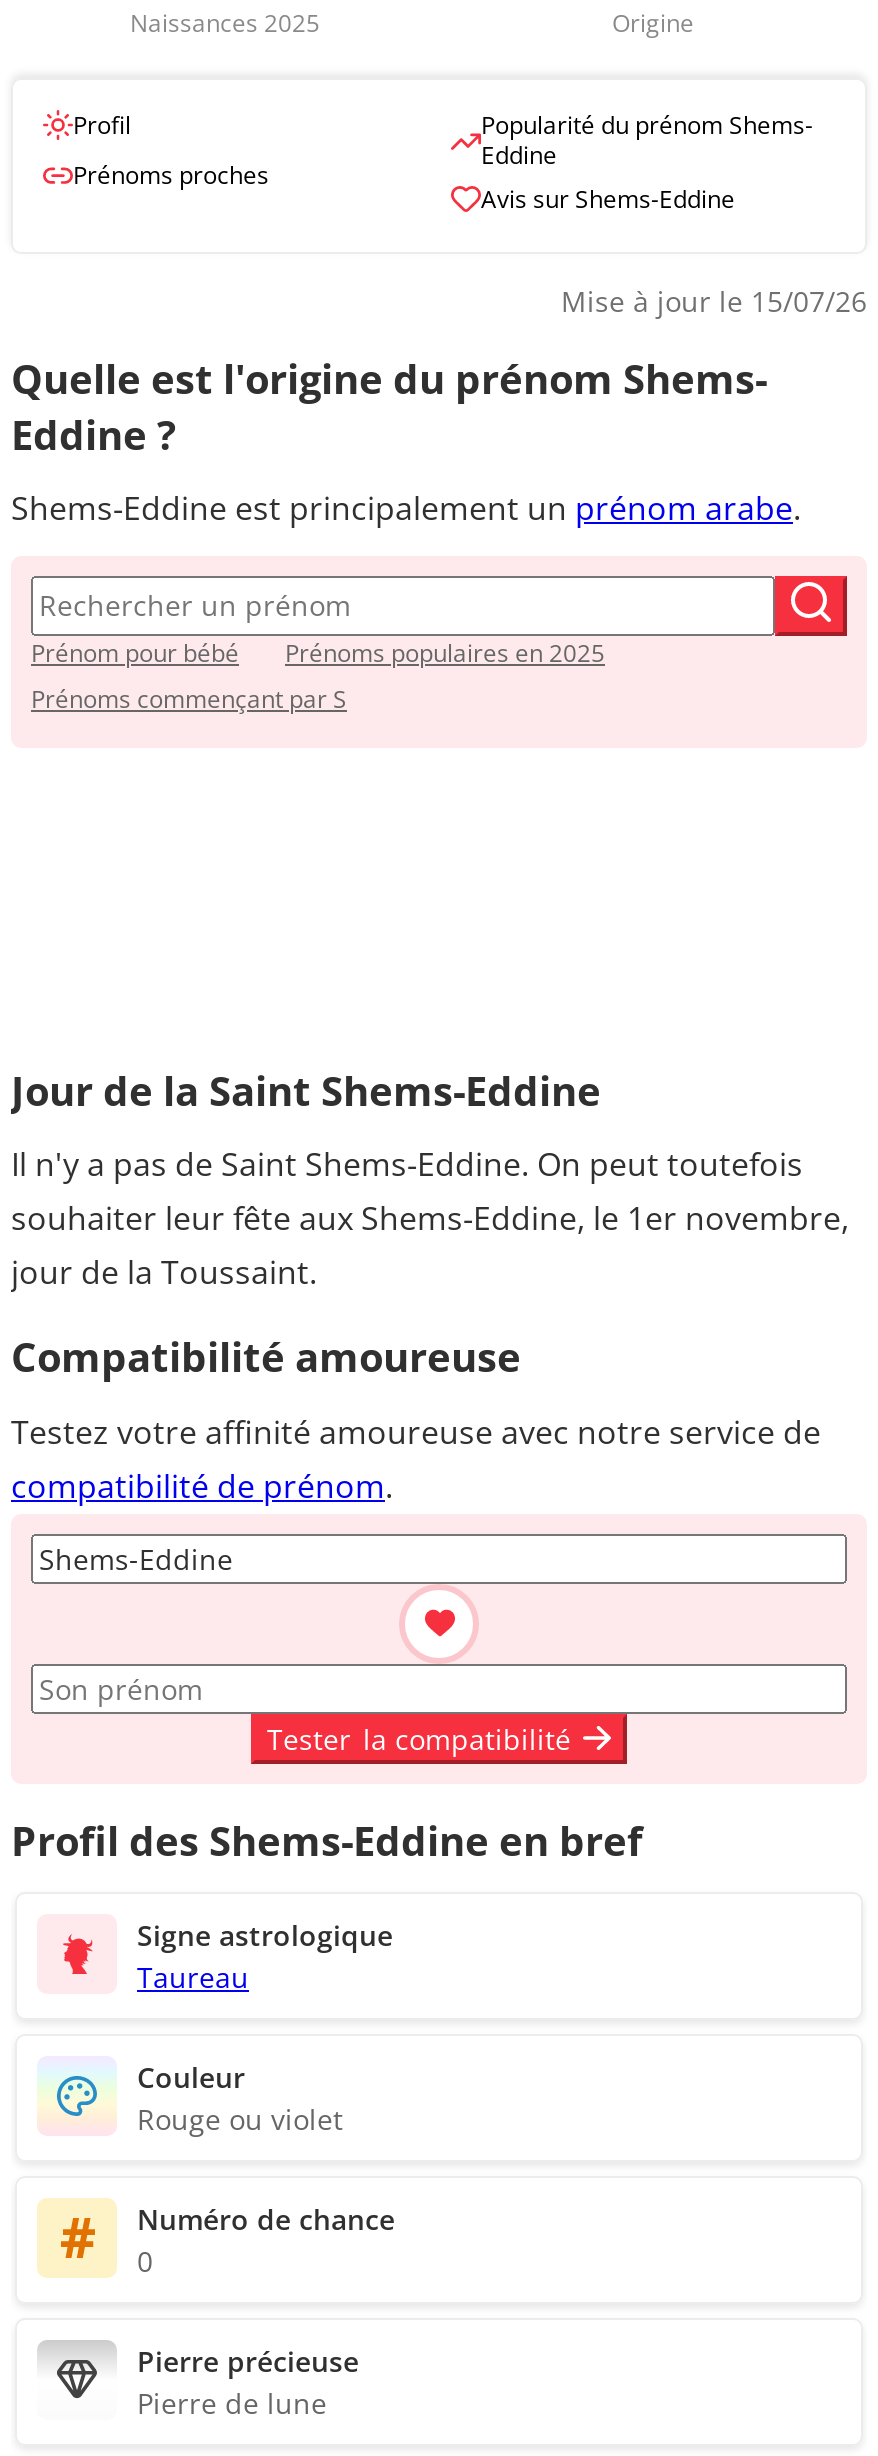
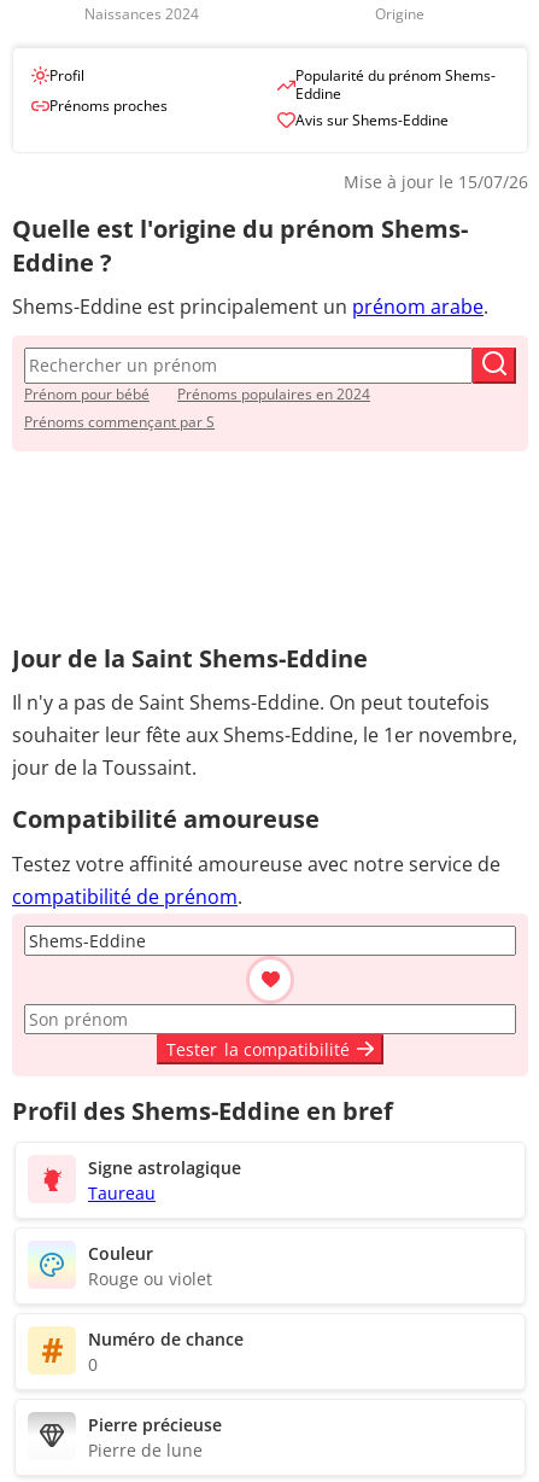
- Naissances 2025
+ Naissances 2024

- Prénoms populaires en 2025
+ Prénoms populaires en 2024

- Signe astrologique
+ Signe astrolagique
